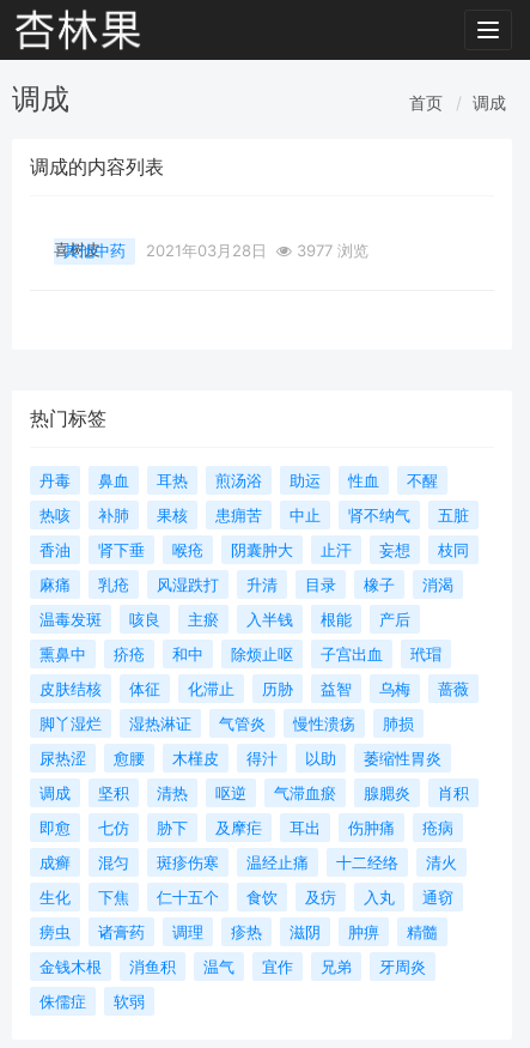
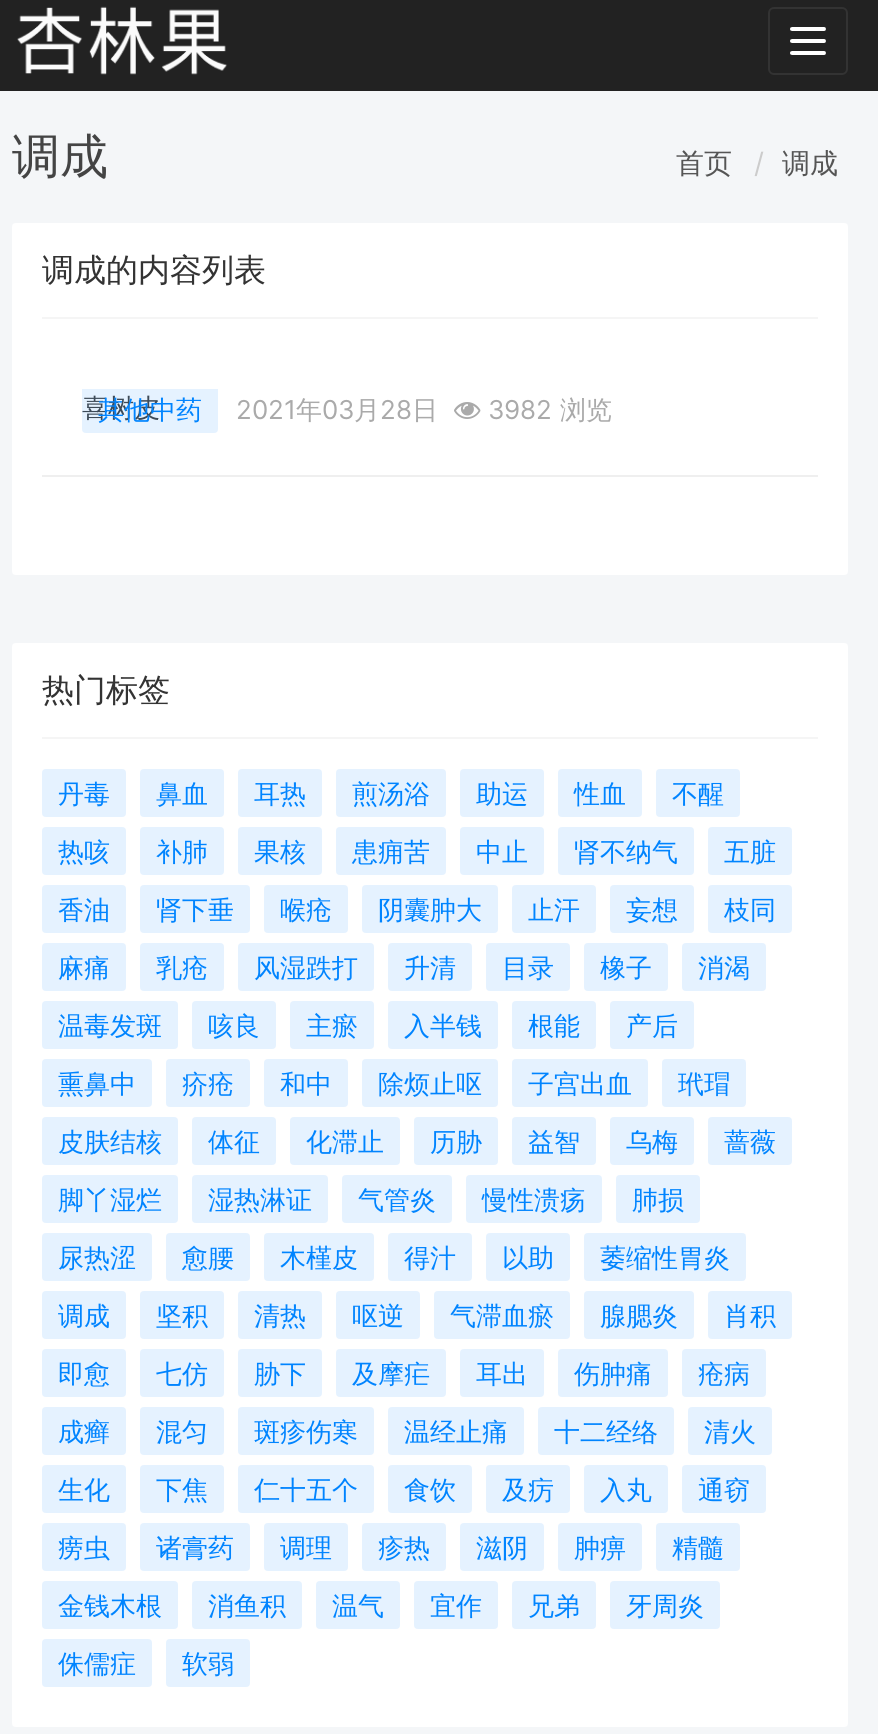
- 3977 浏览
+ 3982 浏览
